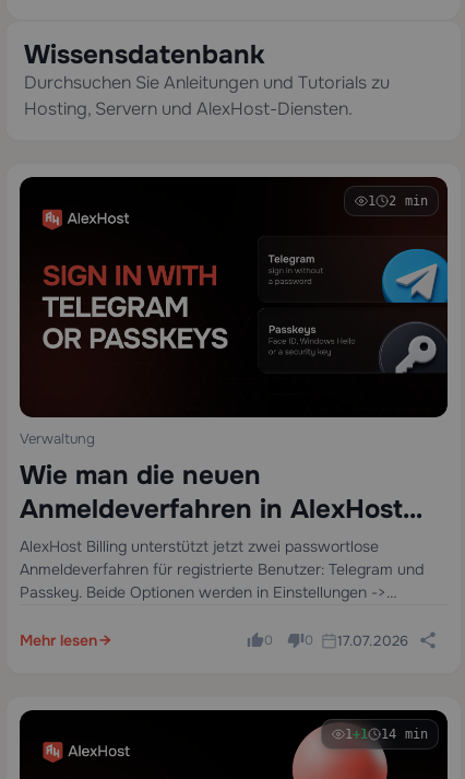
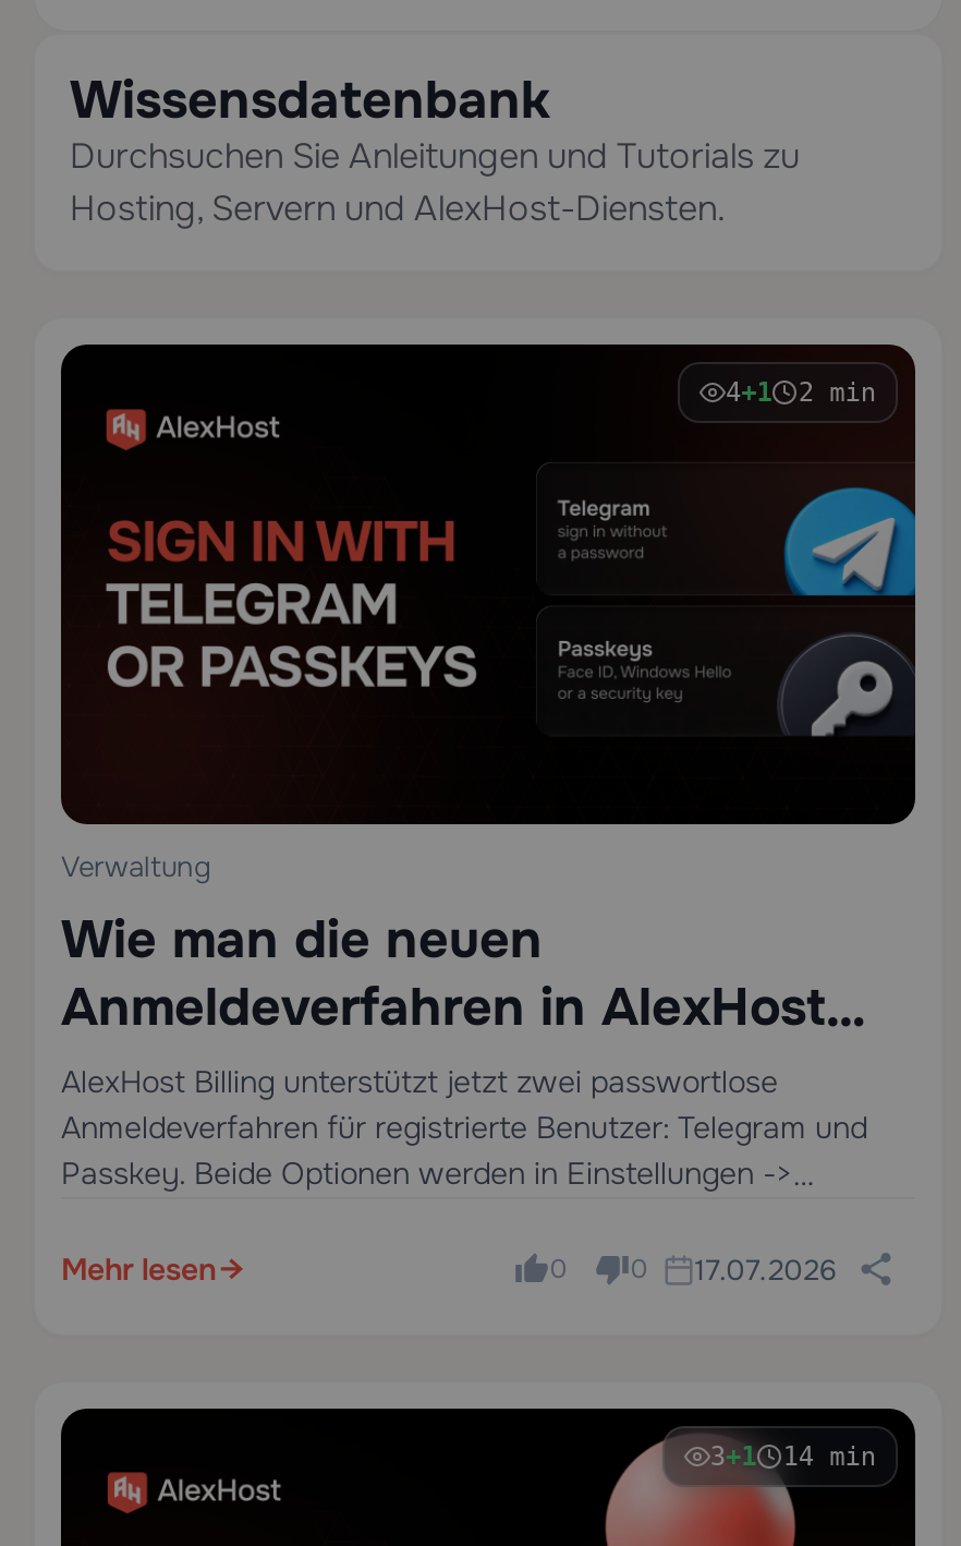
- 1 2 min
+ 4+1 2 min

- 1+1 14 min
+ 3+1 14 min
